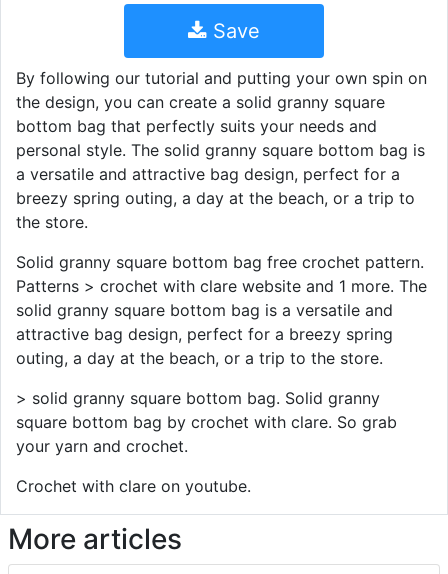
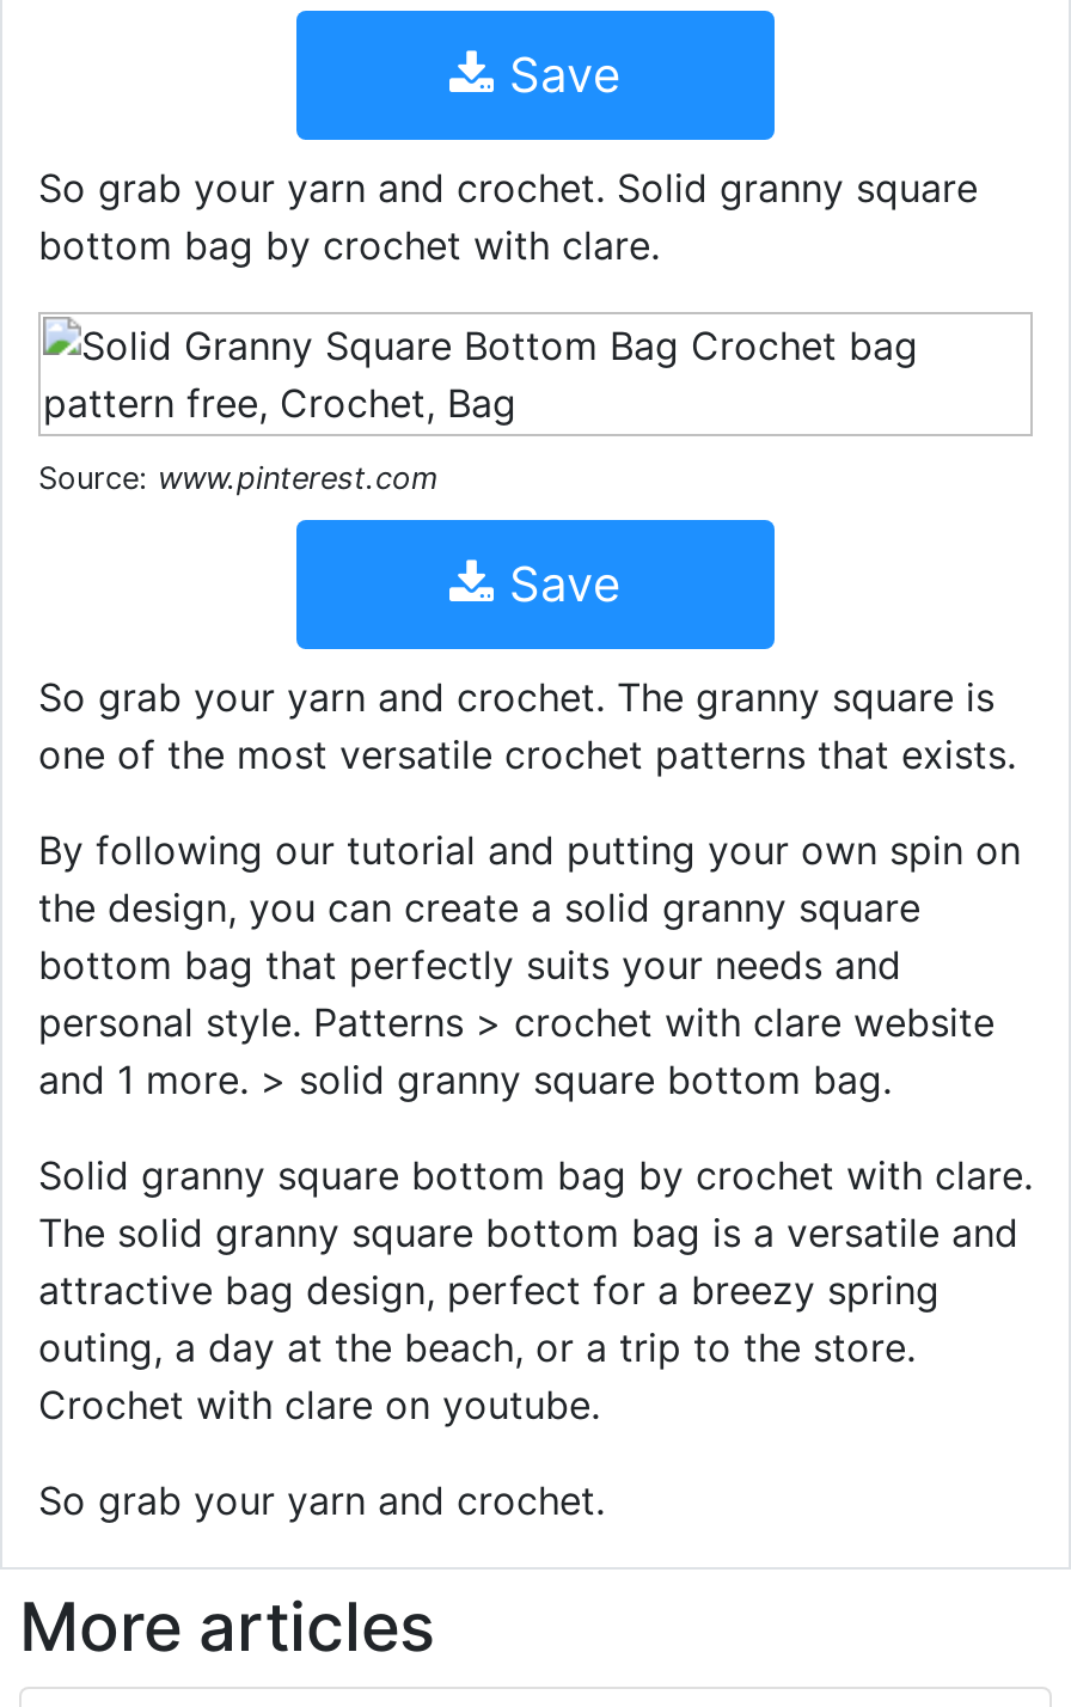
+ So grab your yarn and crochet. Solid granny square
+ bottom bag by crochet with clare.

+ Source: www.pinterest.com
+ Save
+ So grab your yarn and crochet. The granny square is
+ one of the most versatile crochet patterns that exists.

moved down: By following our tutorial and putting your own spin on | the design, you can create a solid granny square | bottom bag that perfectly suits your needs and

- personal style. The solid granny square bottom bag is
- a versatile and attractive bag design, perfect for a
- breezy spring outing, a day at the beach, or a trip to
- the store.
+ personal style. Patterns > crochet with clare website
+ and 1 more. > solid granny square bottom bag.

- Solid granny square bottom bag free crochet pattern.
- Patterns > crochet with clare website and 1 more. The
- solid granny square bottom bag is a versatile and
+ Solid granny square bottom bag by crochet with clare.
+ The solid granny square bottom bag is a versatile and

moved down: attractive bag design, perfect for a breezy spring | outing, a day at the beach, or a trip to the store.

- > solid granny square bottom bag. Solid granny
- square bottom bag by crochet with clare. So grab
- your yarn and crochet.

+ So grab your yarn and crochet.
